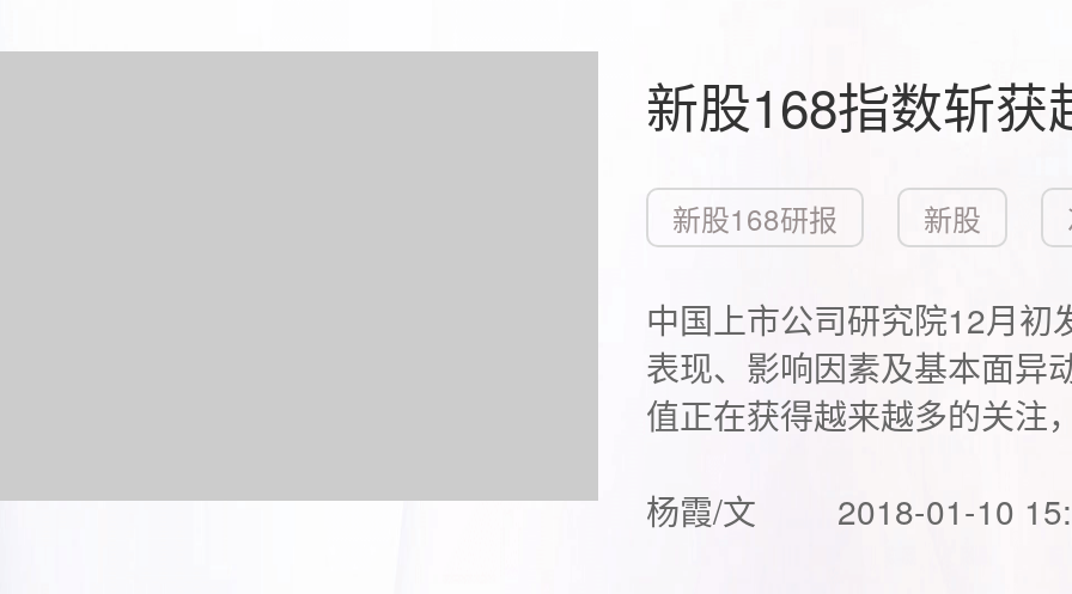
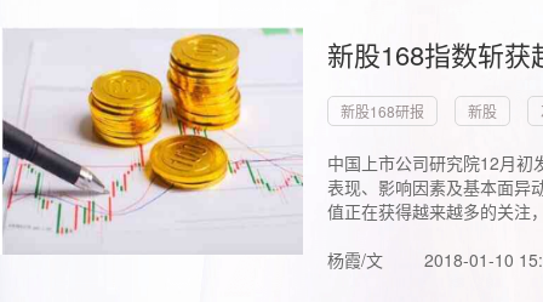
+ [image]
